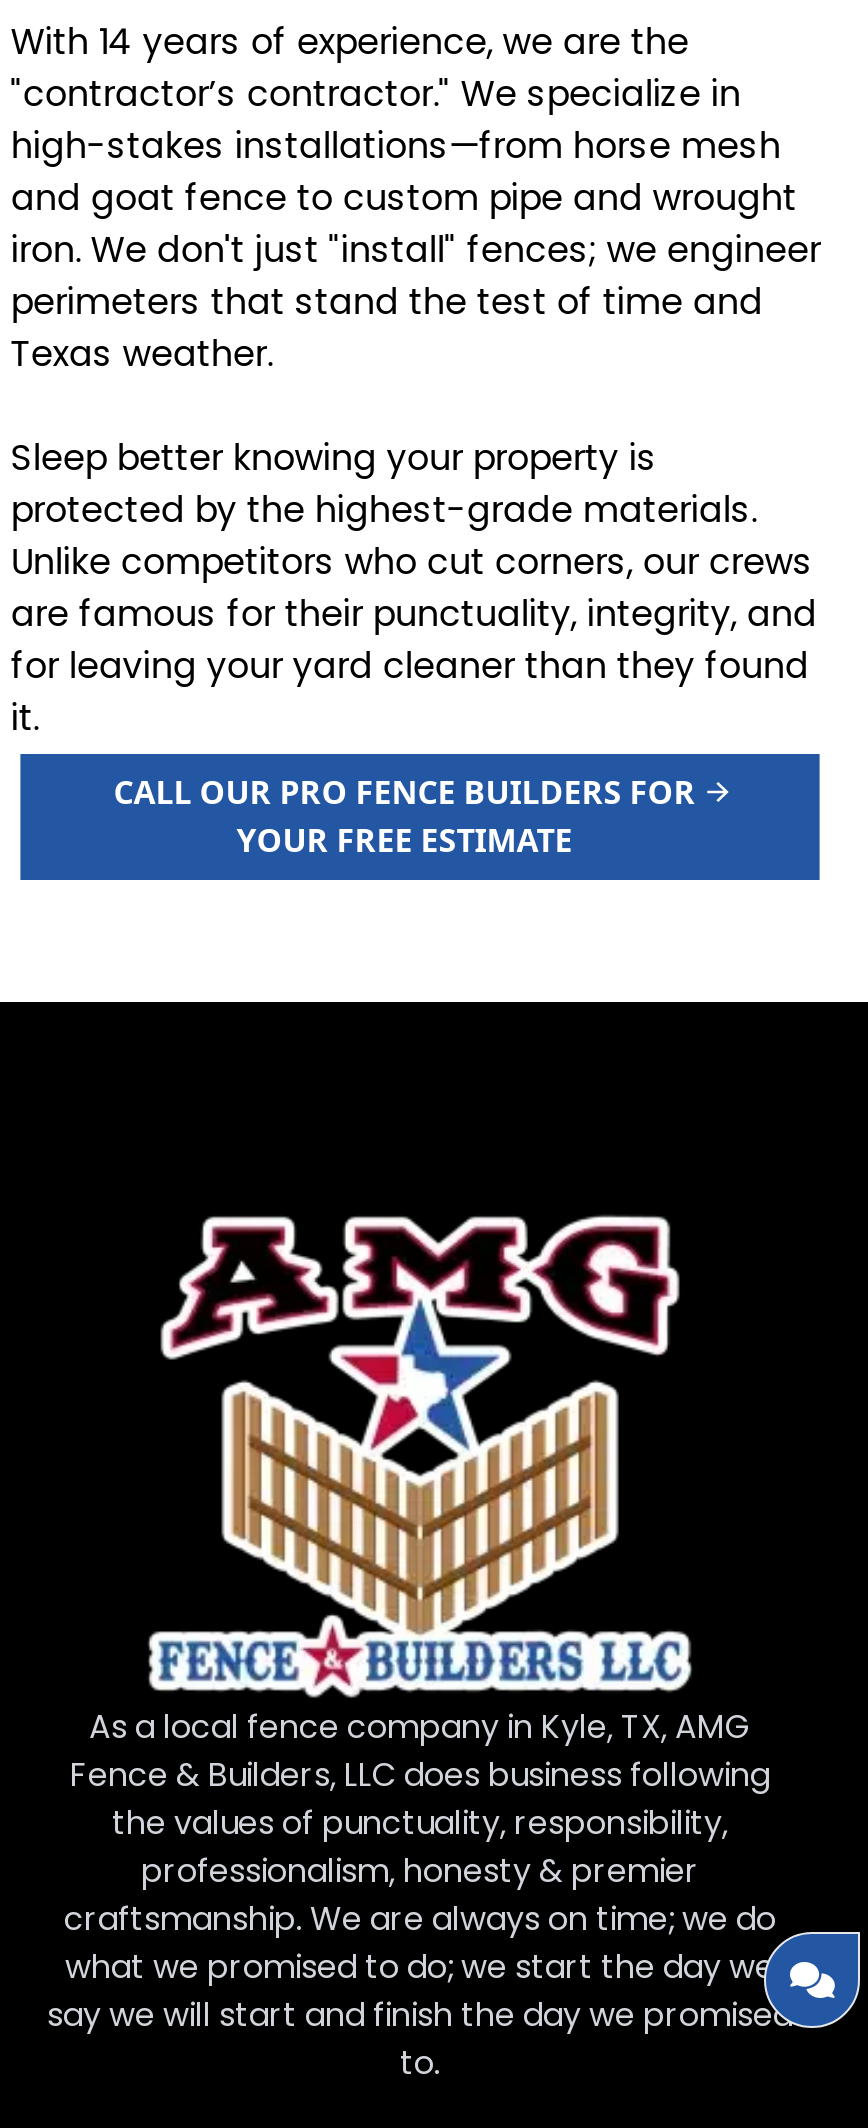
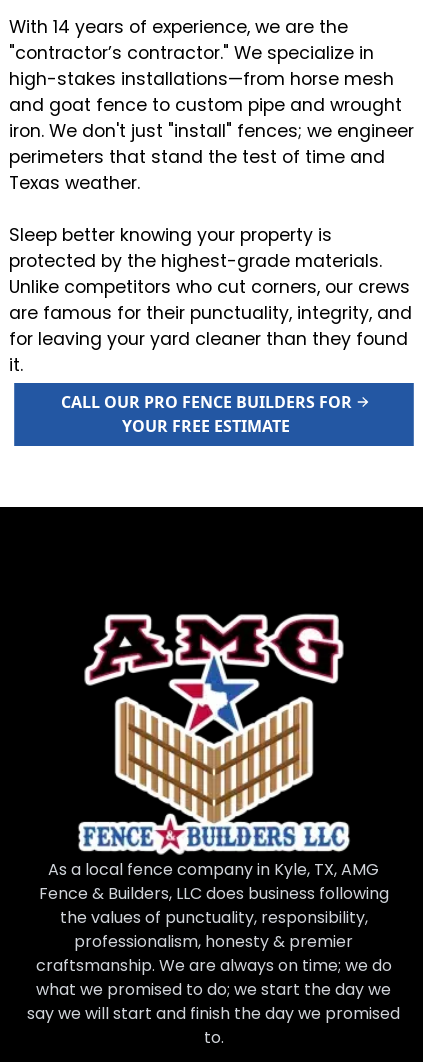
- [image]
